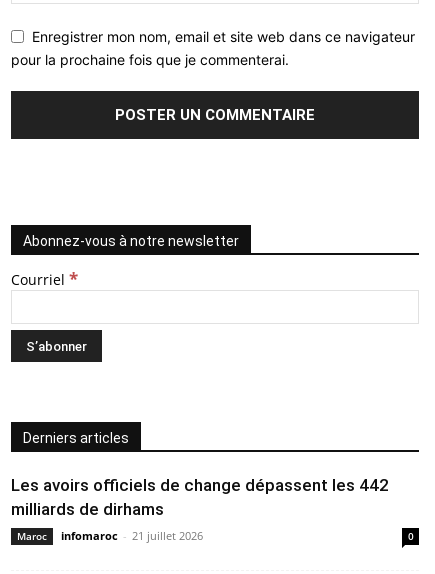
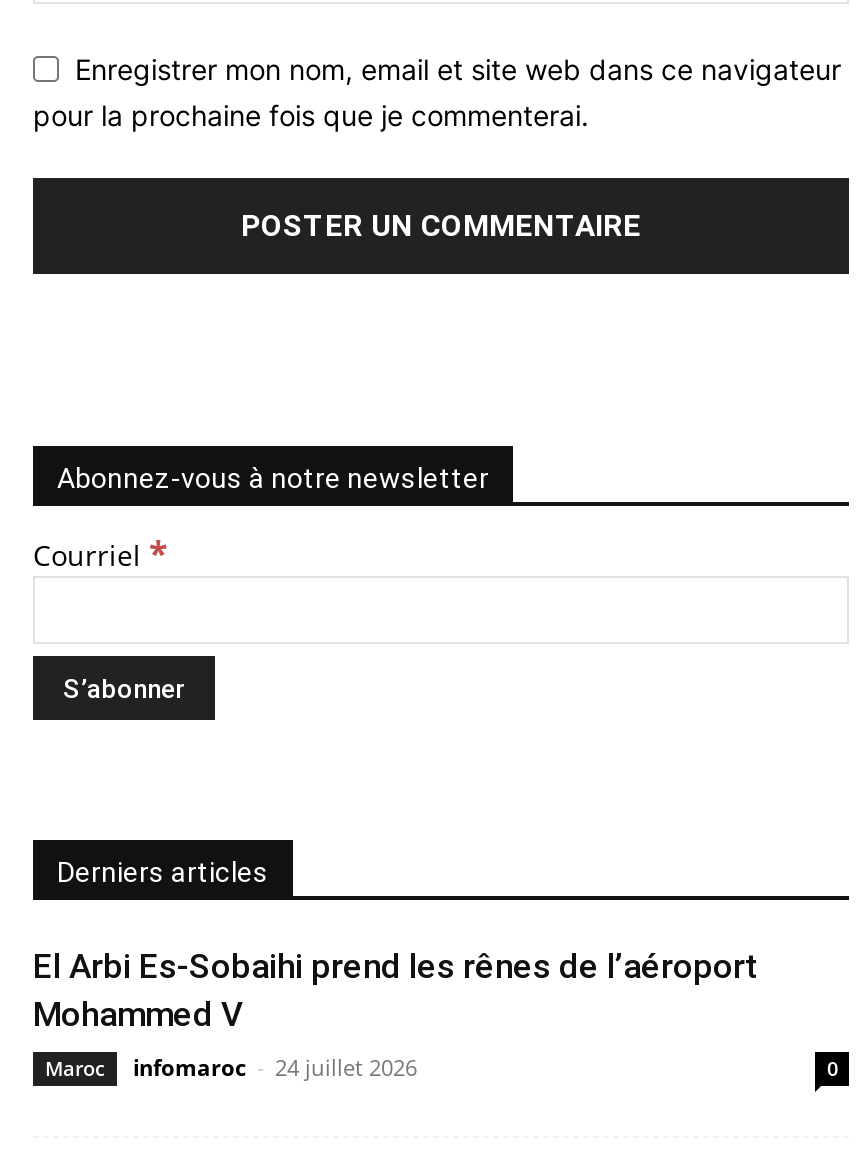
- Les avoirs officiels de change dépassent les 442
- milliards de dirhams
+ El Arbi Es-Sobaihi prend les rênes de l’aéroport
+ Mohammed V

- infomaroc - 21 juillet 2026
+ infomaroc - 24 juillet 2026
